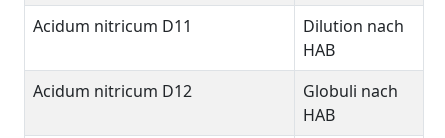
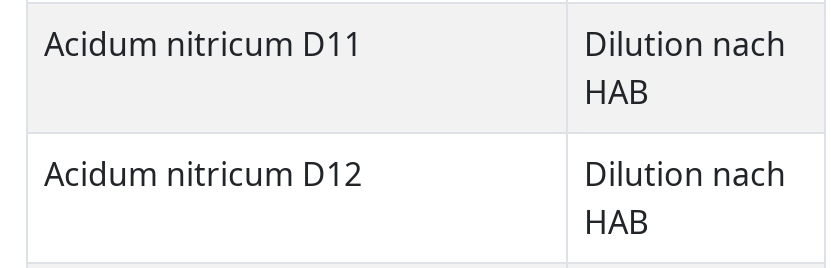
- Globuli nach
+ Dilution nach
